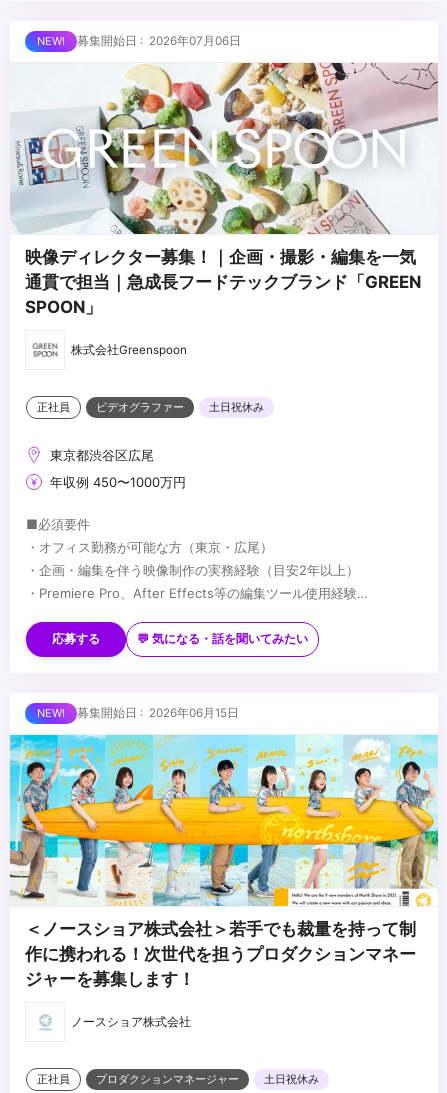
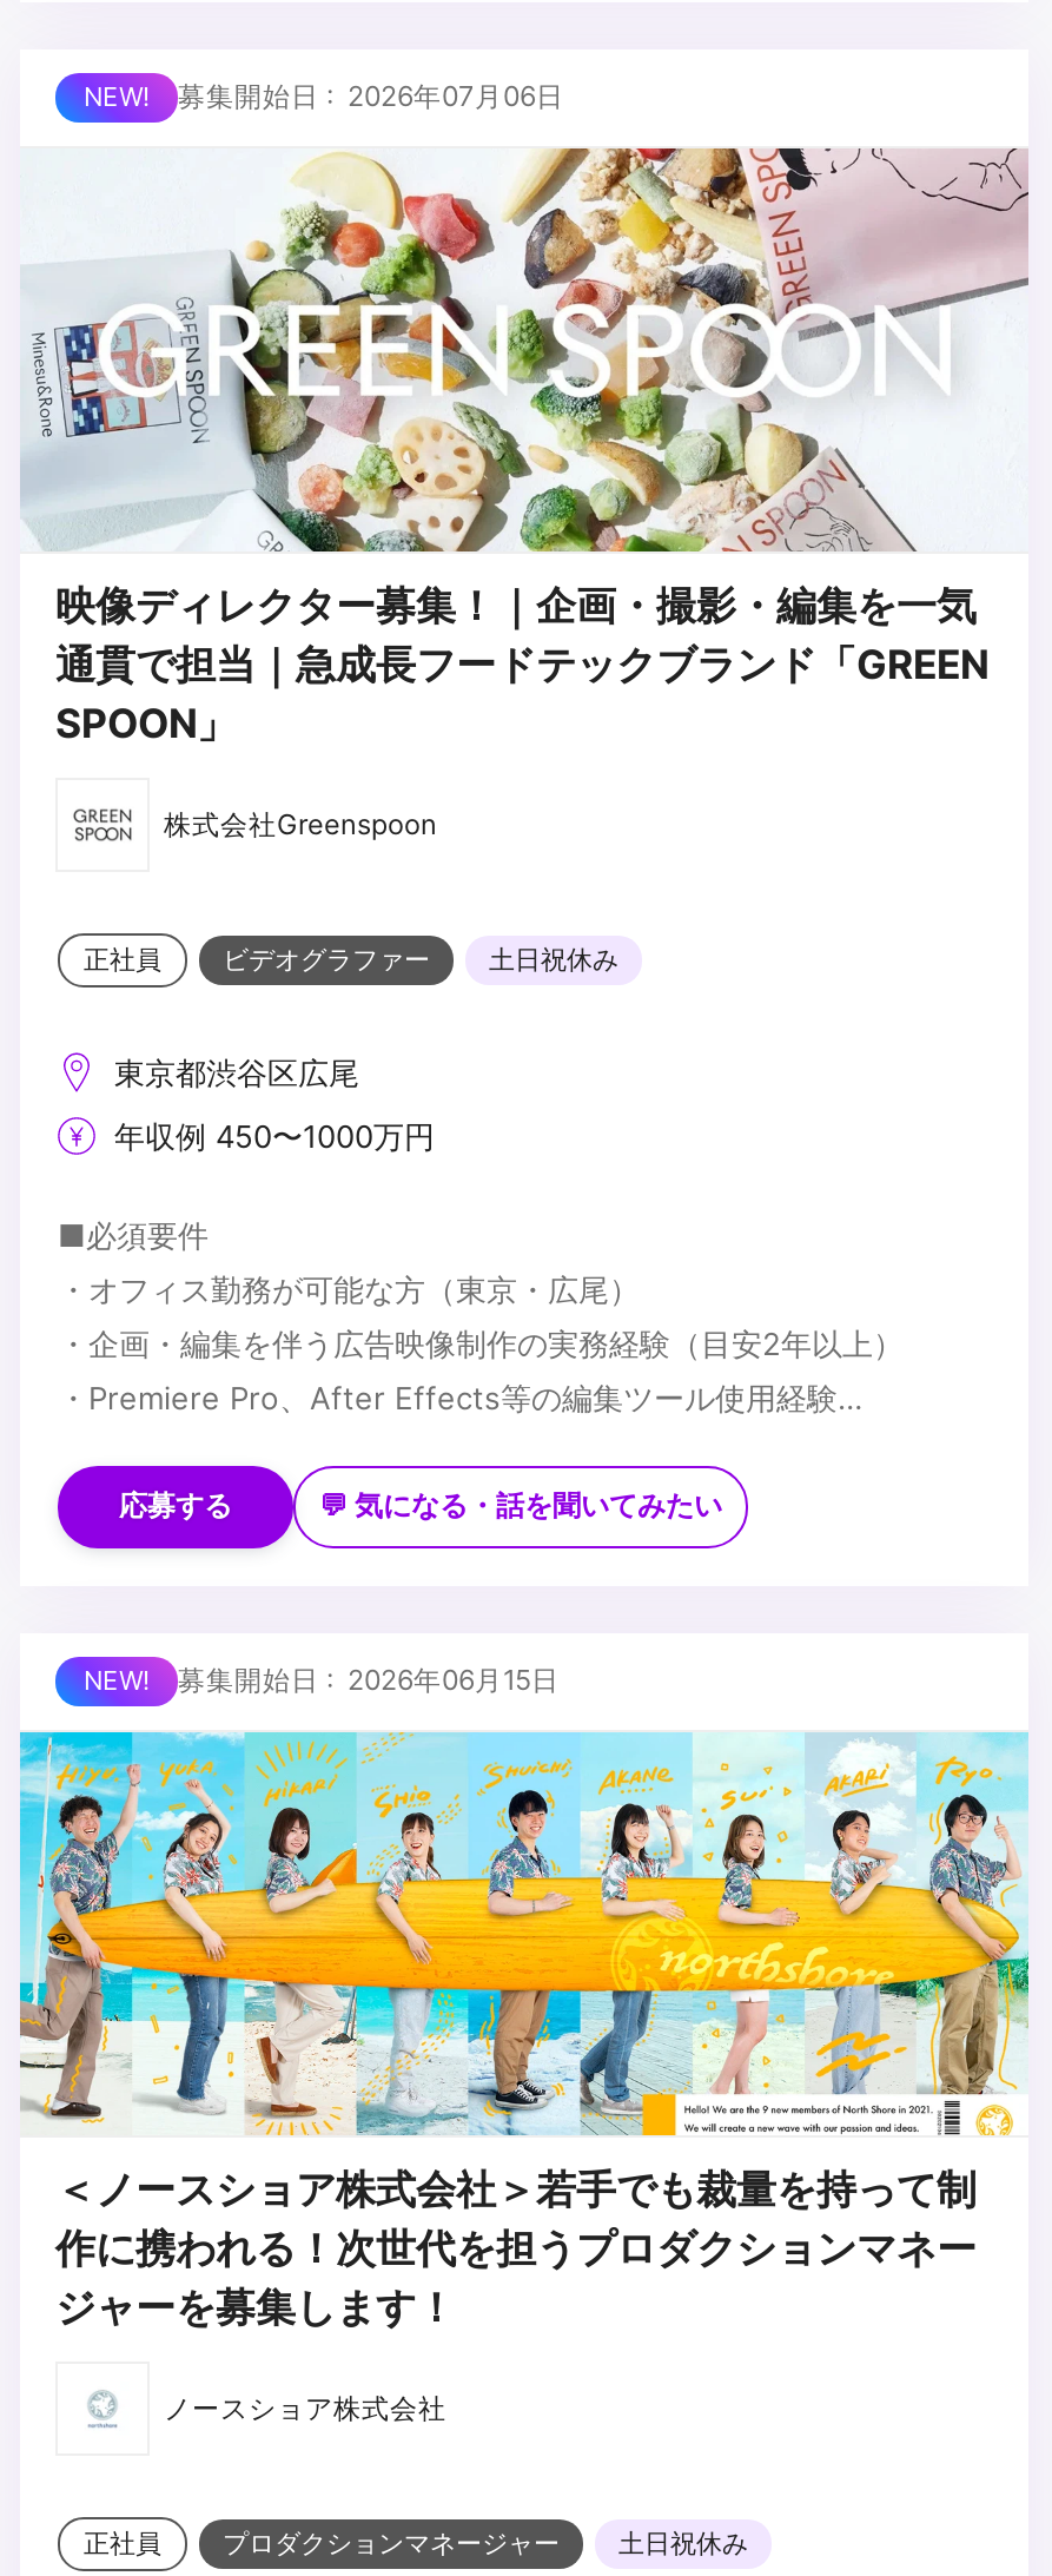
- ・企画・編集を伴う映像制作の実務経験（目安2年以上）
+ ・企画・編集を伴う広告映像制作の実務経験（目安2年以上）
